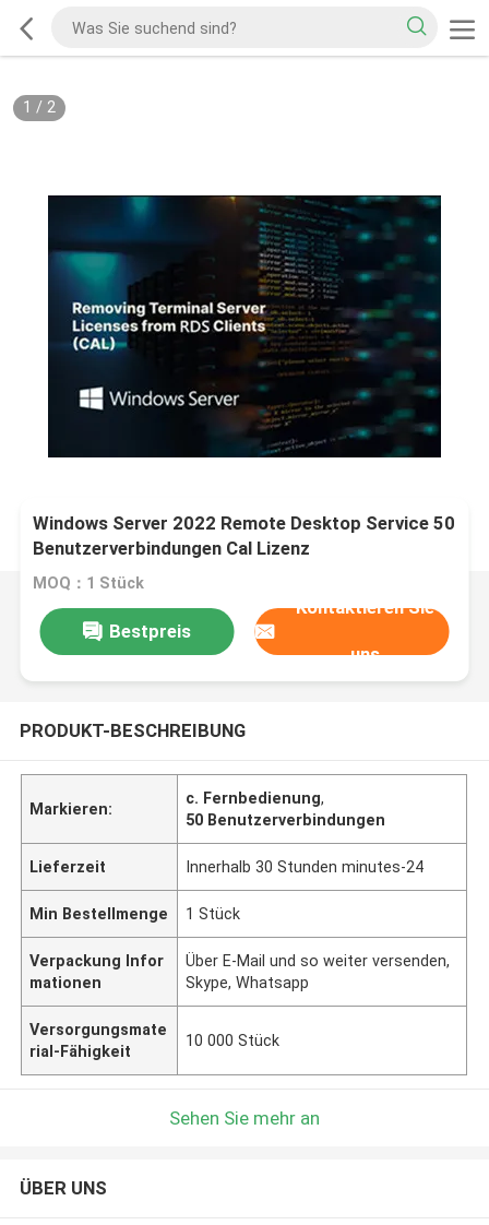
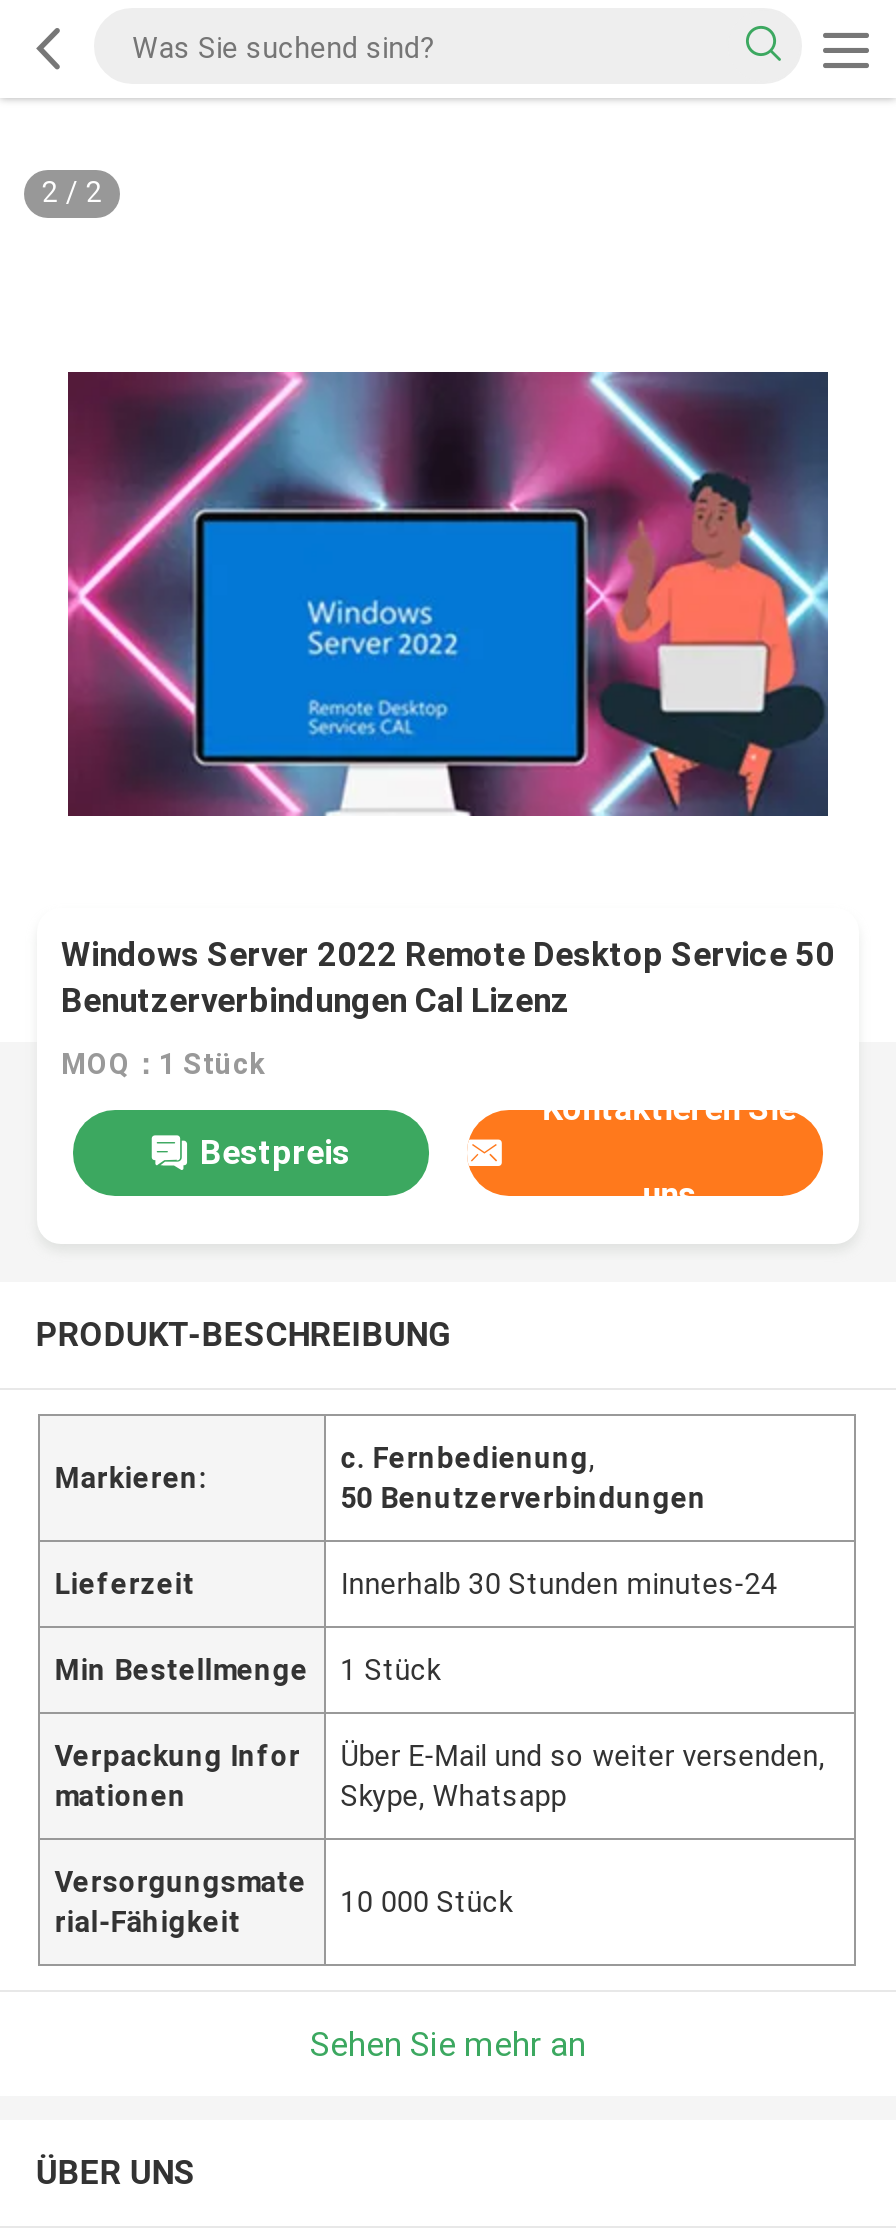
- 1 / 2
+ 2 / 2

- [image]
+ [image]
